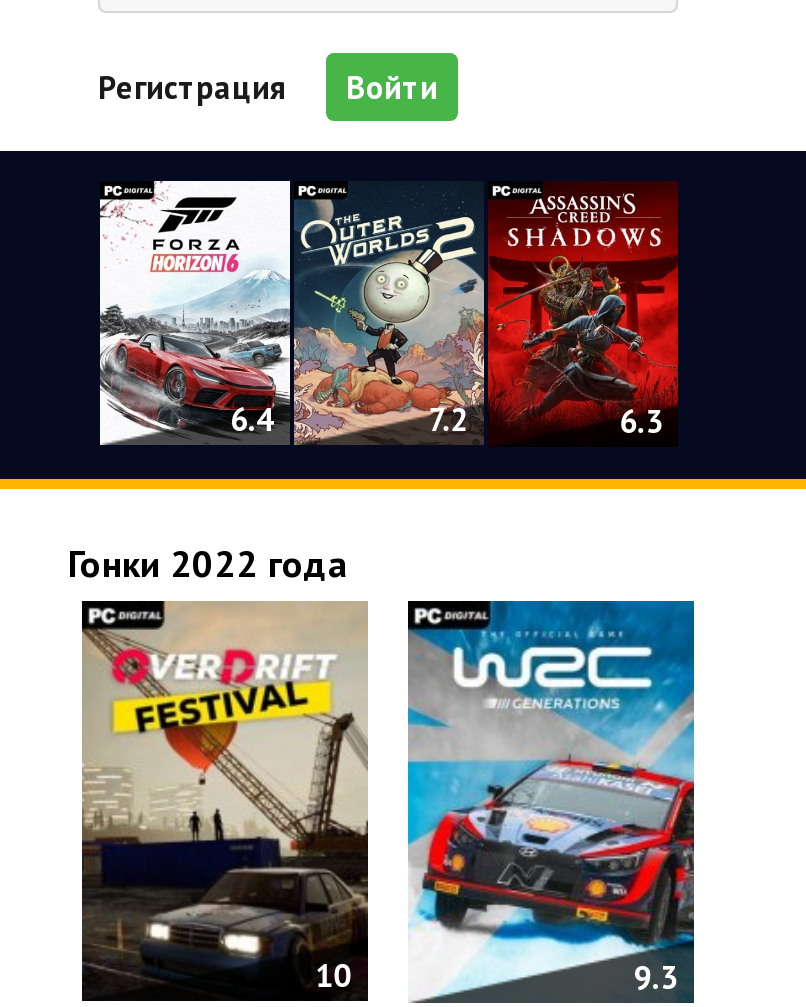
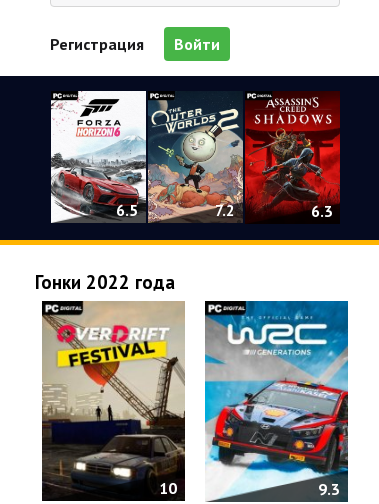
- 6.4
+ 6.5
